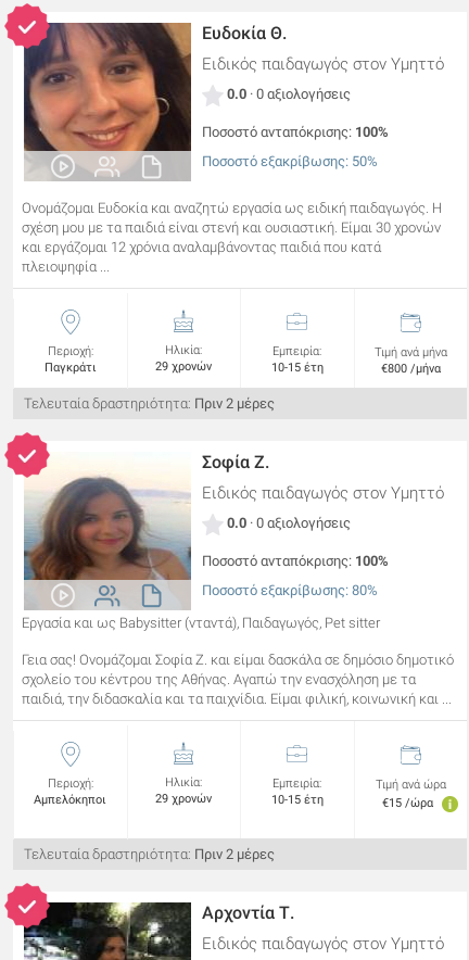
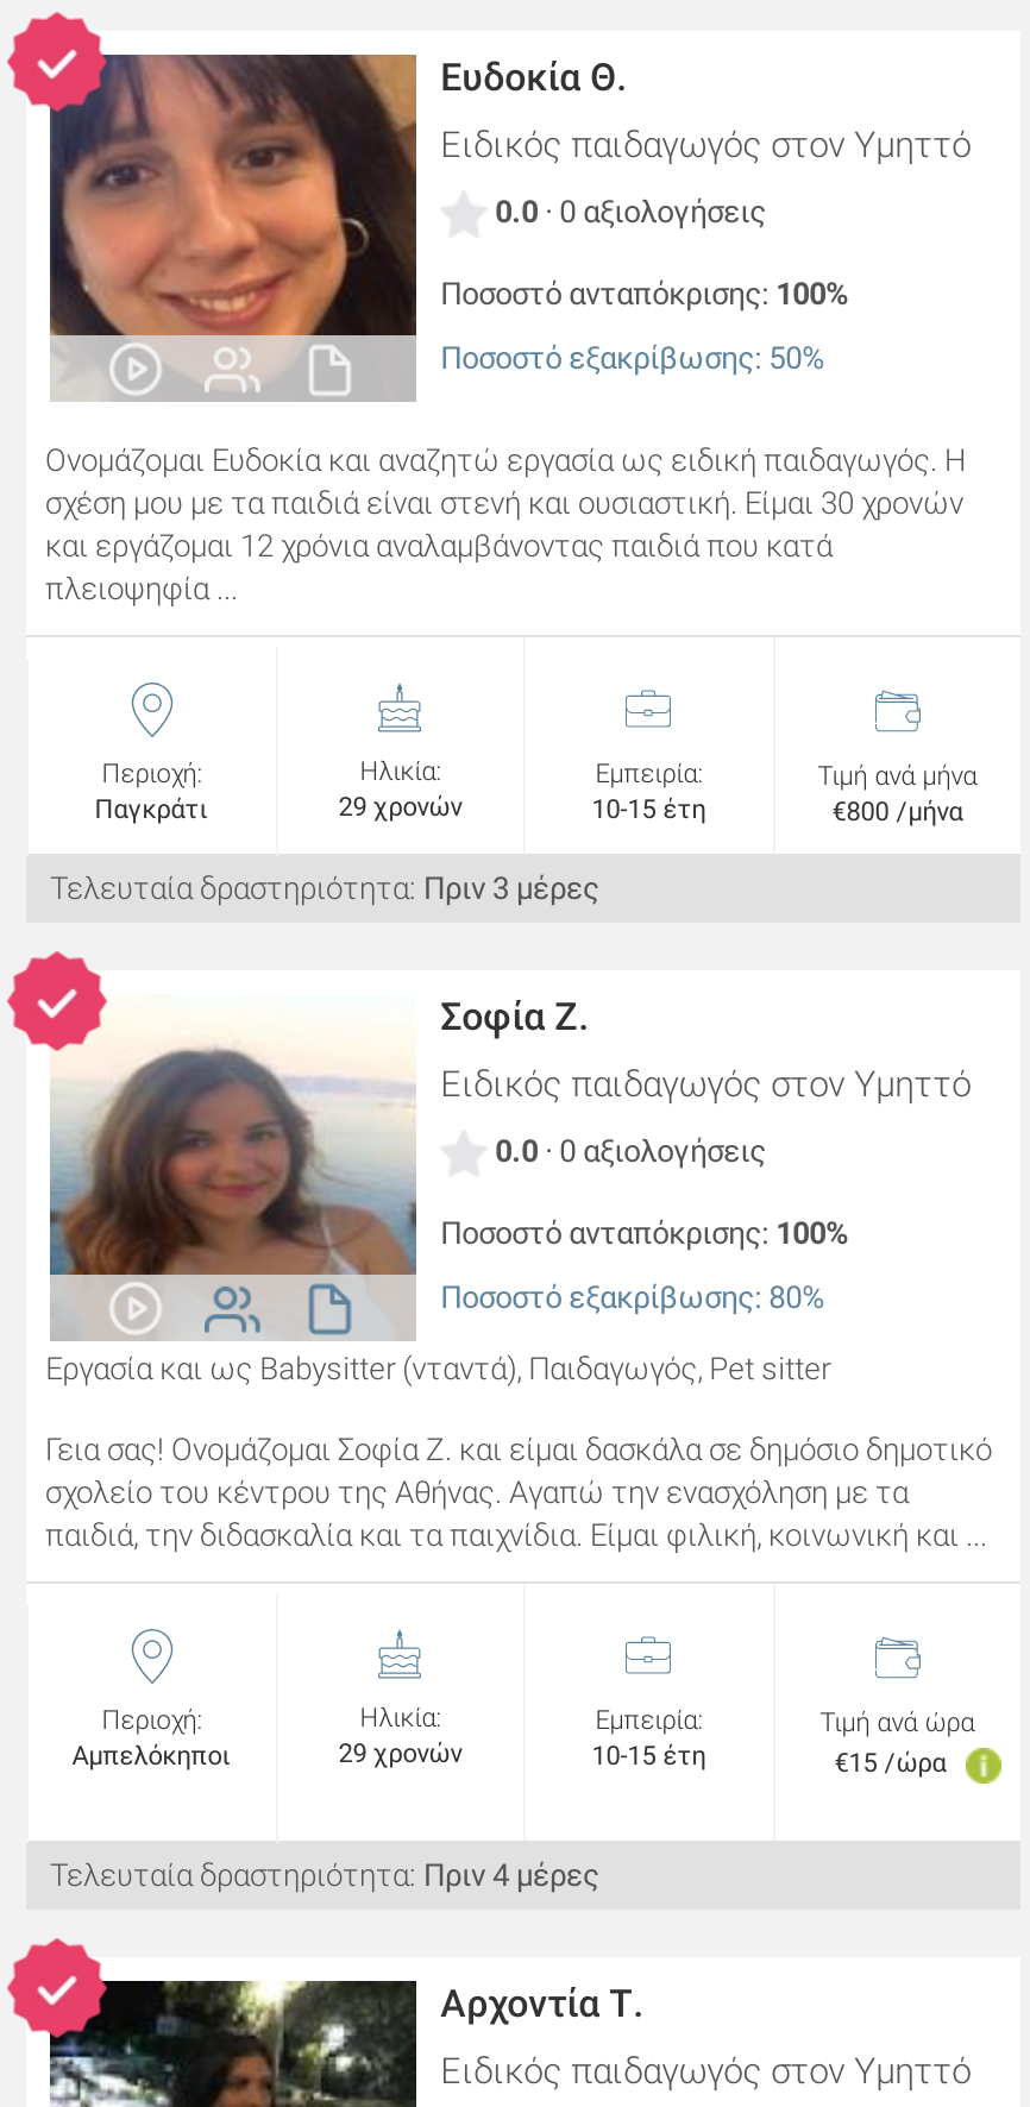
- Τελευταία δραστηριότητα: Πριν 2 μέρες
+ Τελευταία δραστηριότητα: Πριν 3 μέρες

- Τελευταία δραστηριότητα: Πριν 2 μέρες
+ Τελευταία δραστηριότητα: Πριν 4 μέρες
